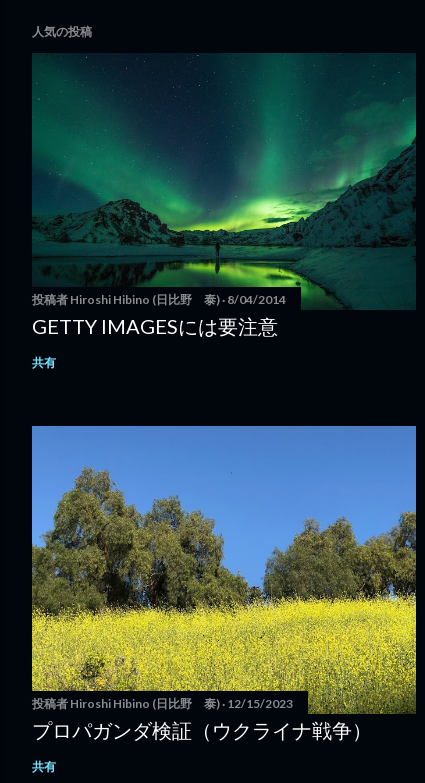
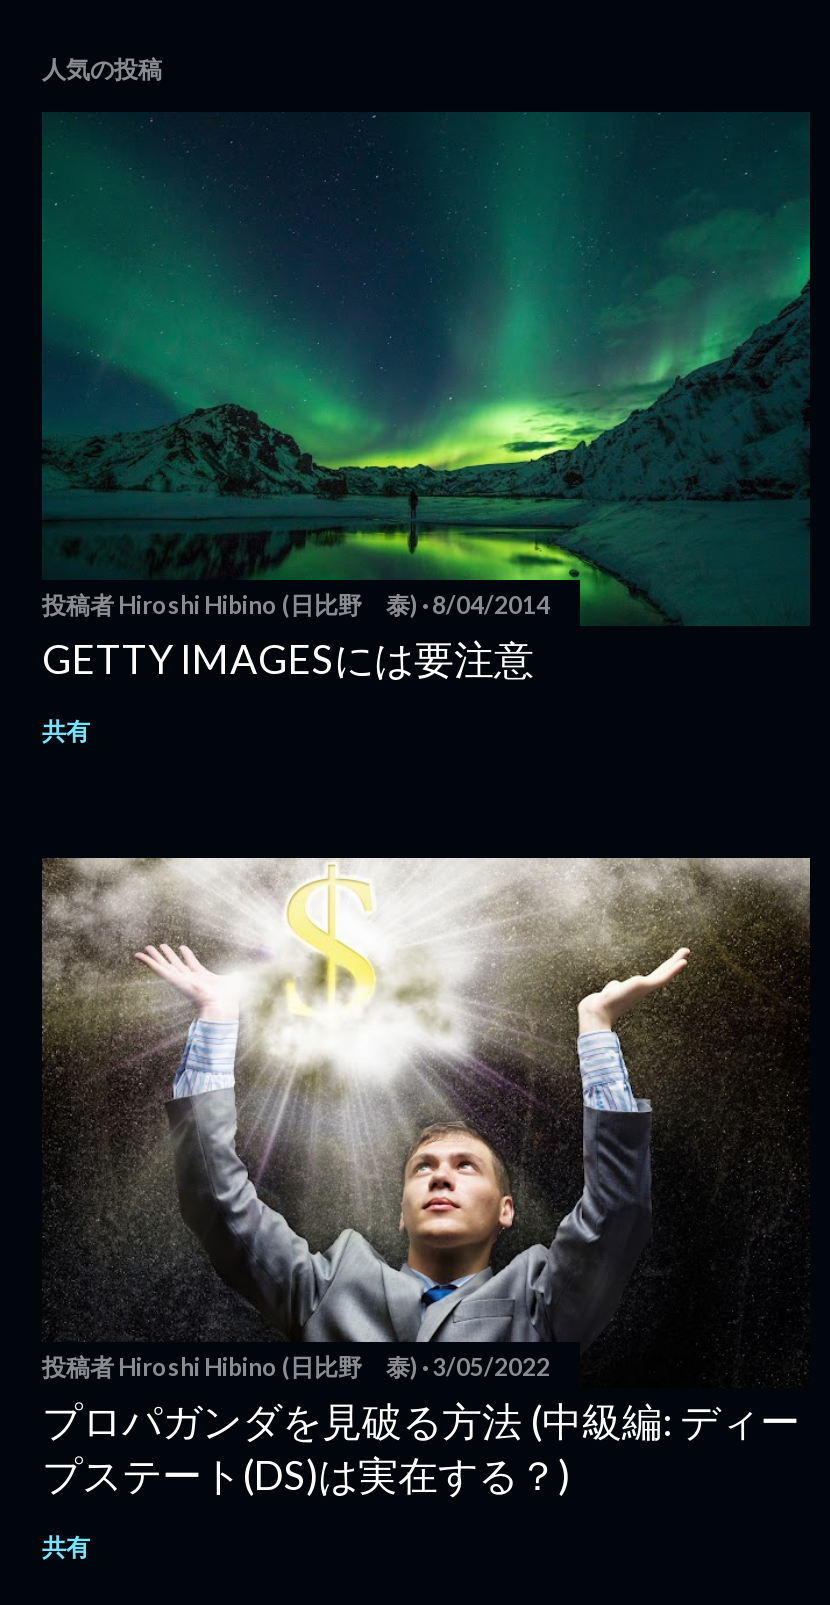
- [image]
- 投稿者Hiroshi Hibino (日比野 泰) 12/15/2023
- プロパガンダ検証（ウクライナ戦争）
+ [image]
+ 投稿者Hiroshi Hibino (日比野 泰) 3/05/2022
+ プロパガンダを見破る方法 (中級編: ディー
+ プステート(DS)は実在する？)
